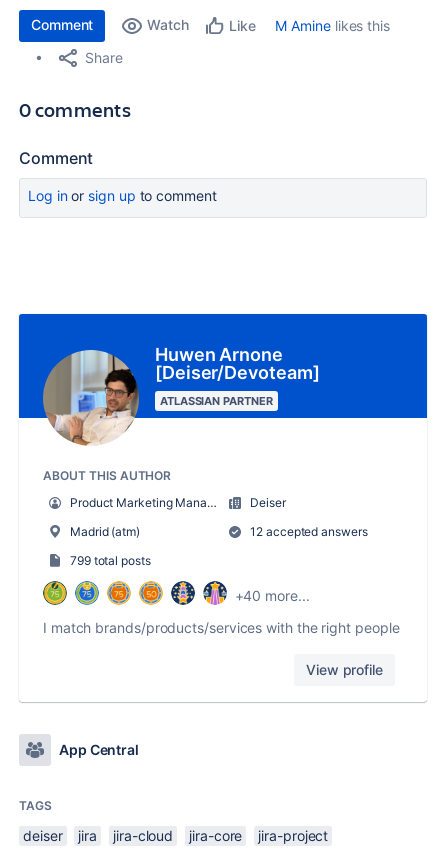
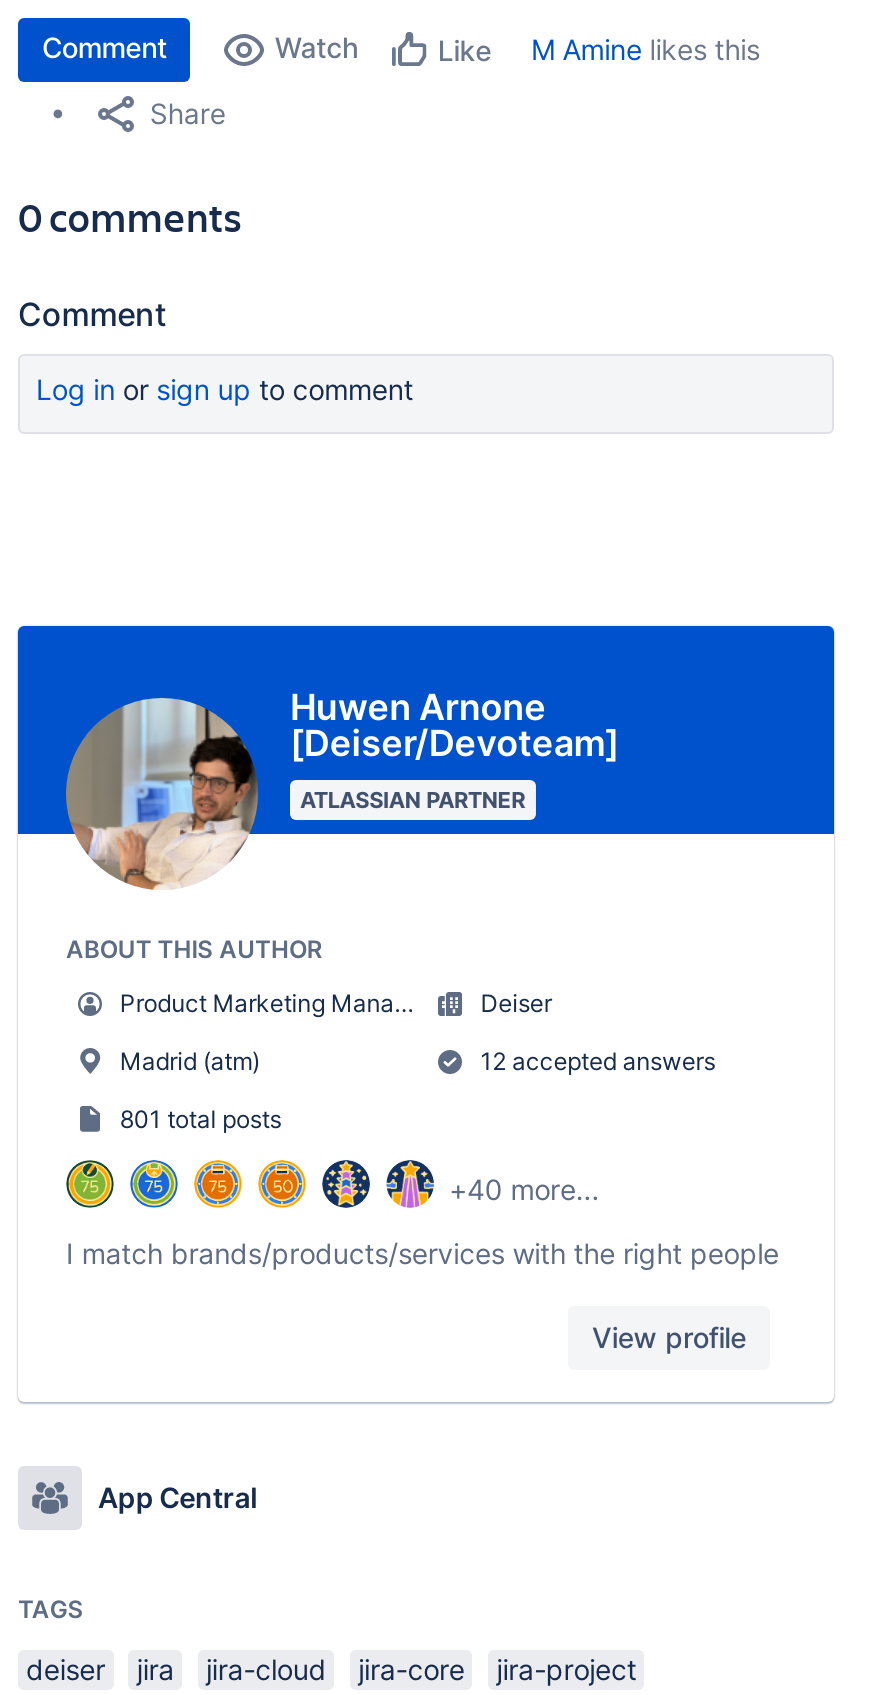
- 799 total posts
+ 801 total posts
